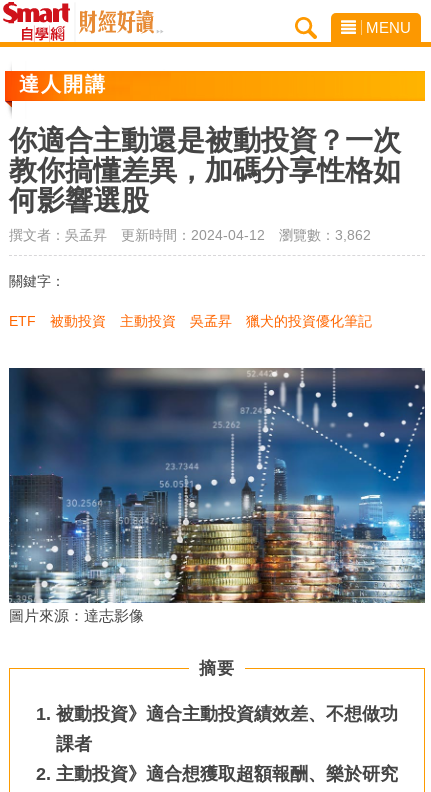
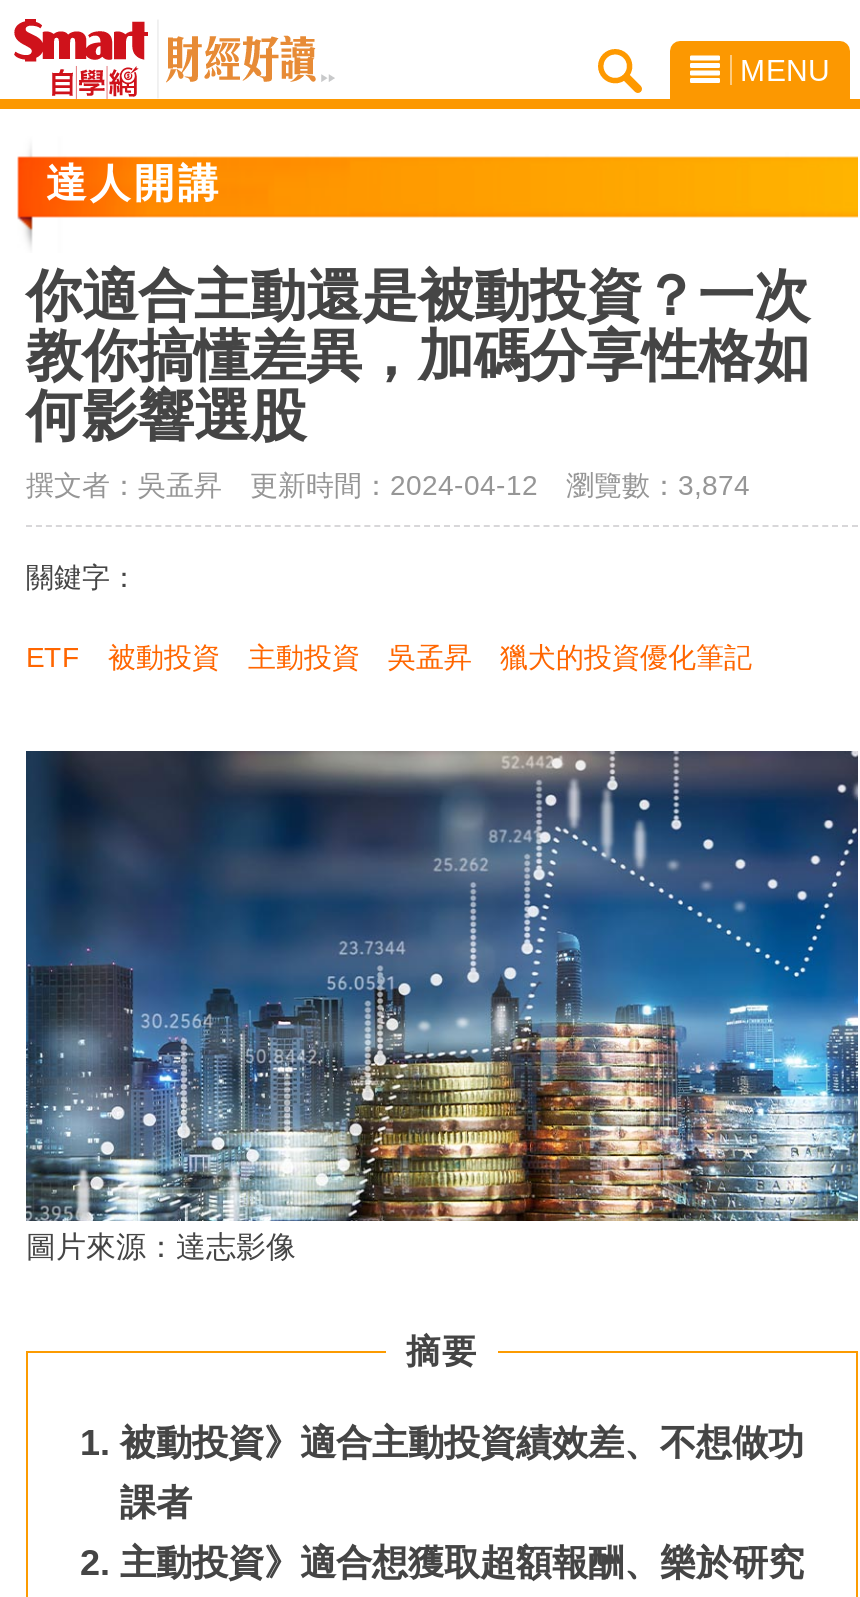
- 撰文者：吳孟昇 更新時間：2024-04-12 瀏覽數：3,862
+ 撰文者：吳孟昇 更新時間：2024-04-12 瀏覽數：3,874
